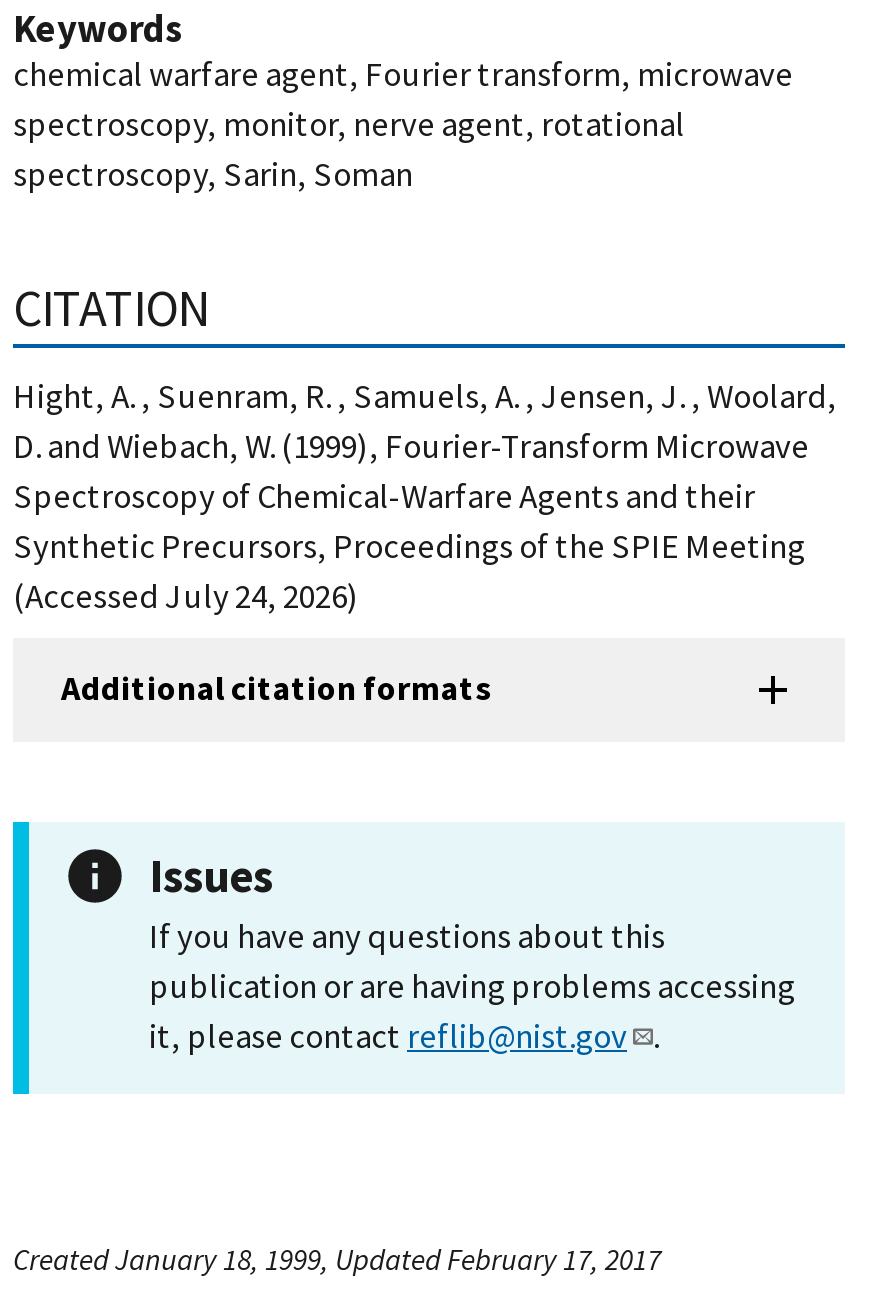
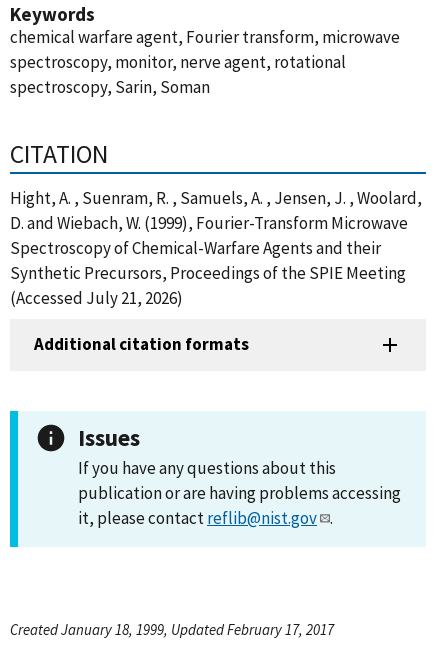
- (Accessed July 24, 2026)
+ (Accessed July 21, 2026)
